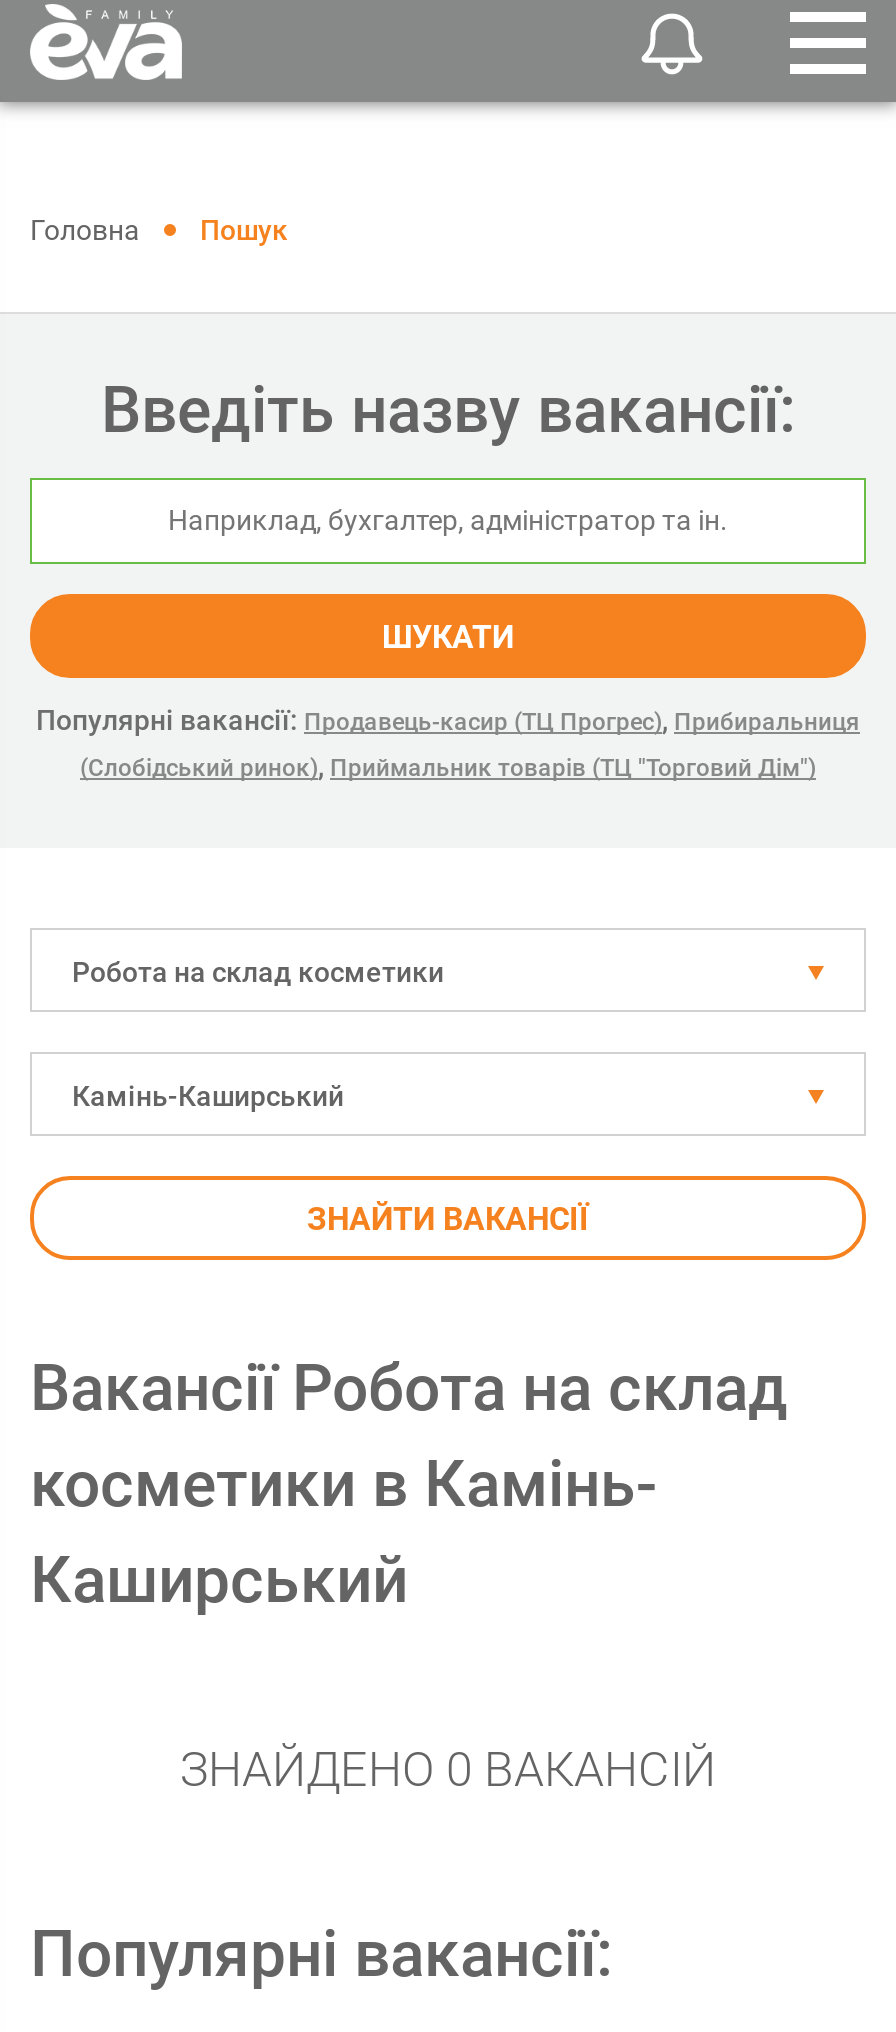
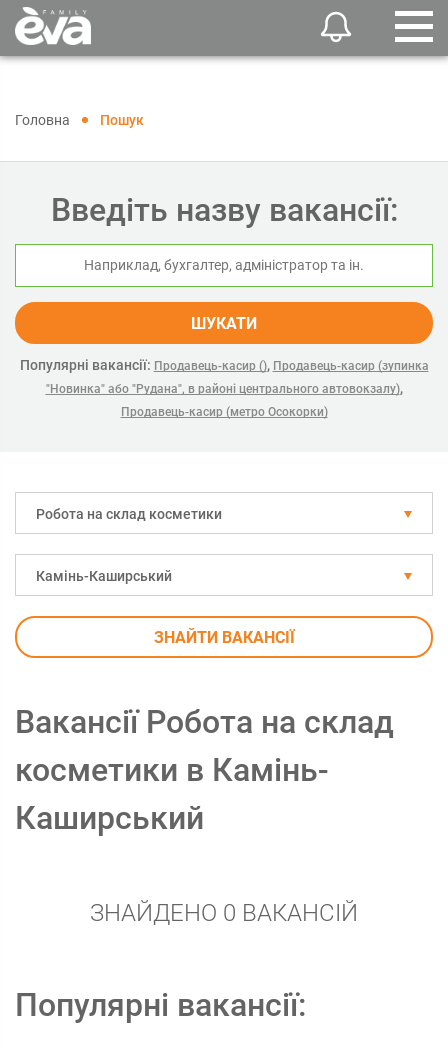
- Популярні вакансії: Продавець-касир (ТЦ Прогрес), Прибиральниця
- (Слобідський ринок), Приймальник товарів (ТЦ "Торговий Дім")
+ Популярні вакансії: Продавець-касир (), Продавець-касир (зупинка
+ "Новинка" або "Рудана", в районі центрального автовокзалу),
+ Продавець-касир (метро Осокорки)
